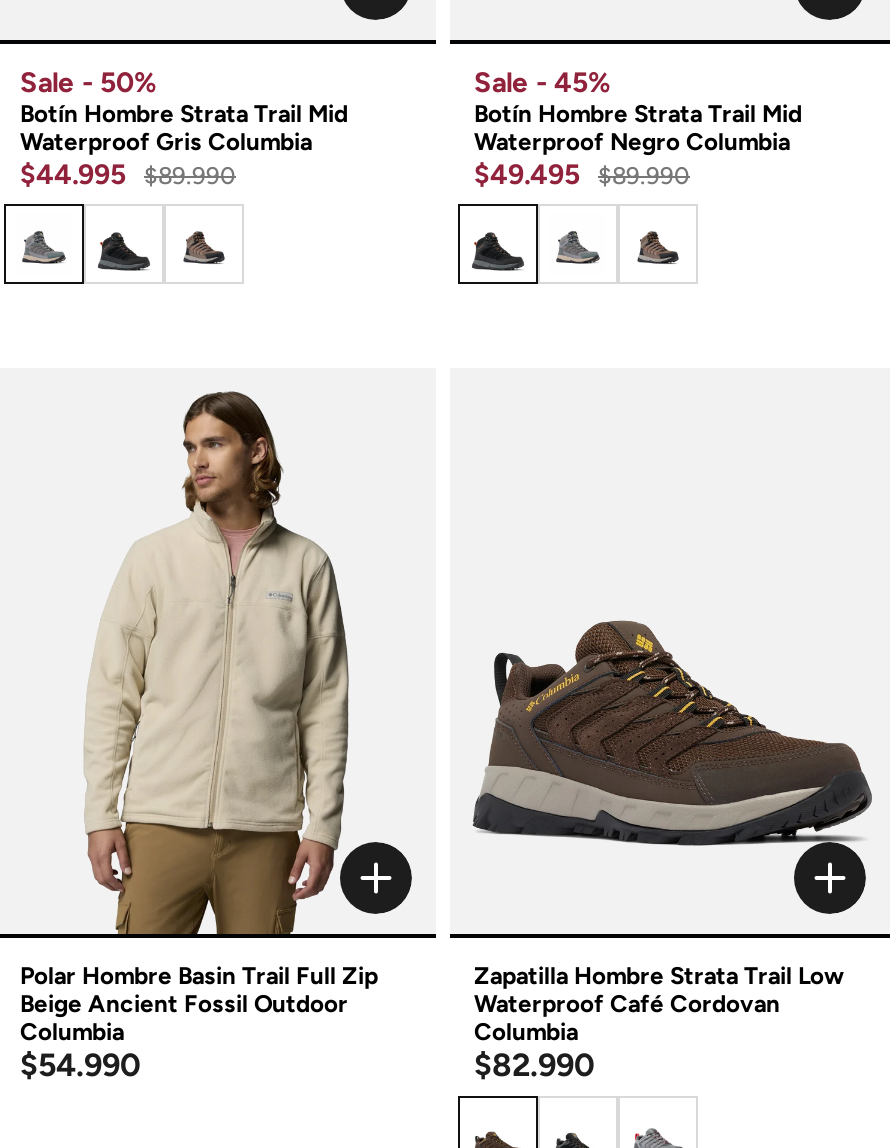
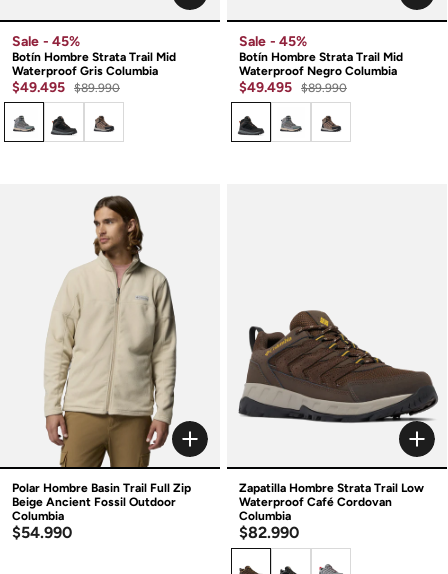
- Sale - 50%
+ Sale - 45%

- $44.995 $89.990
+ $49.495 $89.990
